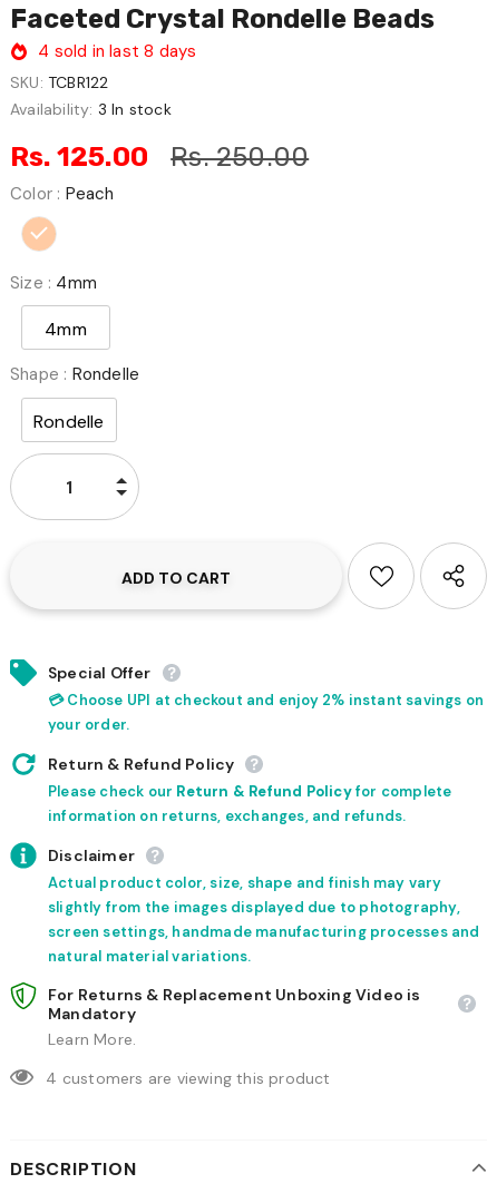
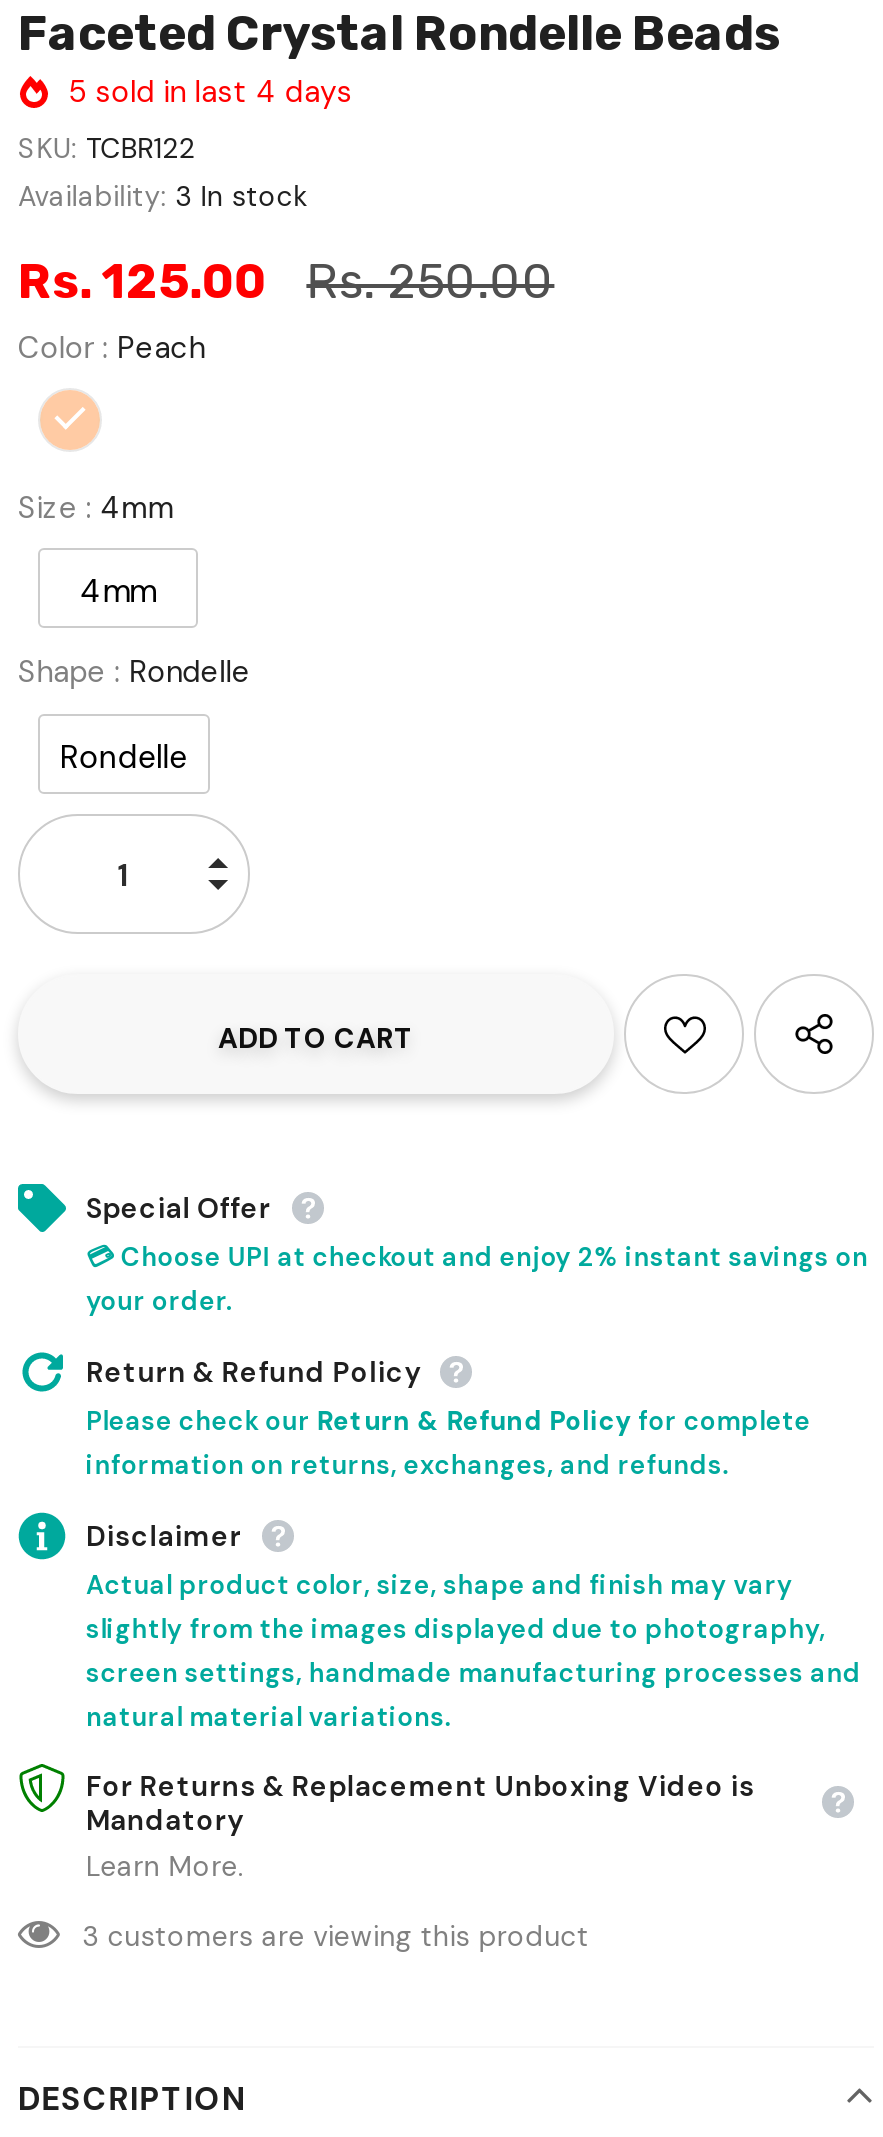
- 4 sold in last 8 days
+ 5 sold in last 4 days

- 4 customers are viewing this product
+ 3 customers are viewing this product
